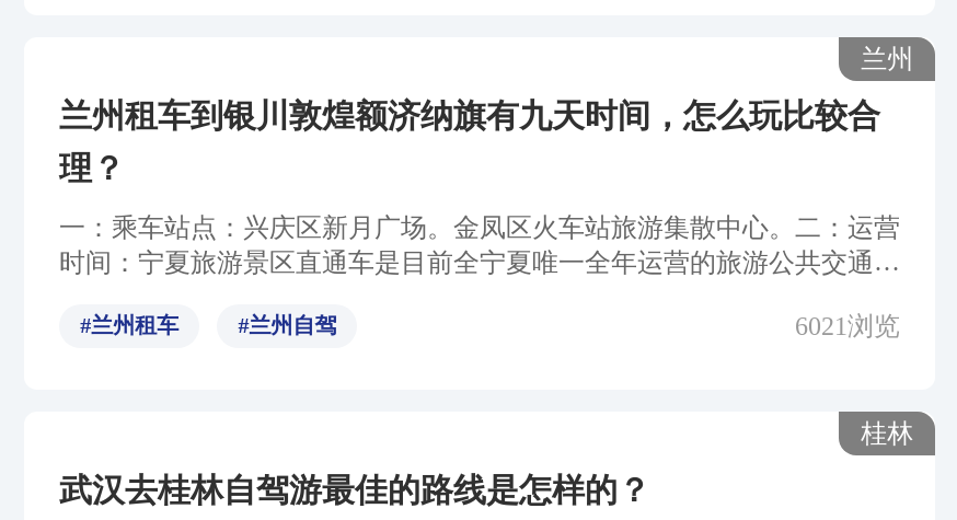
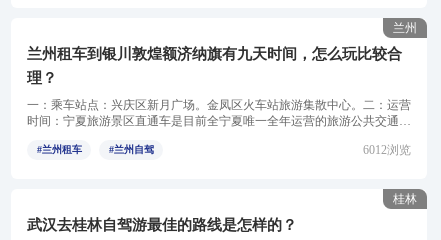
- 6021浏览
+ 6012浏览
